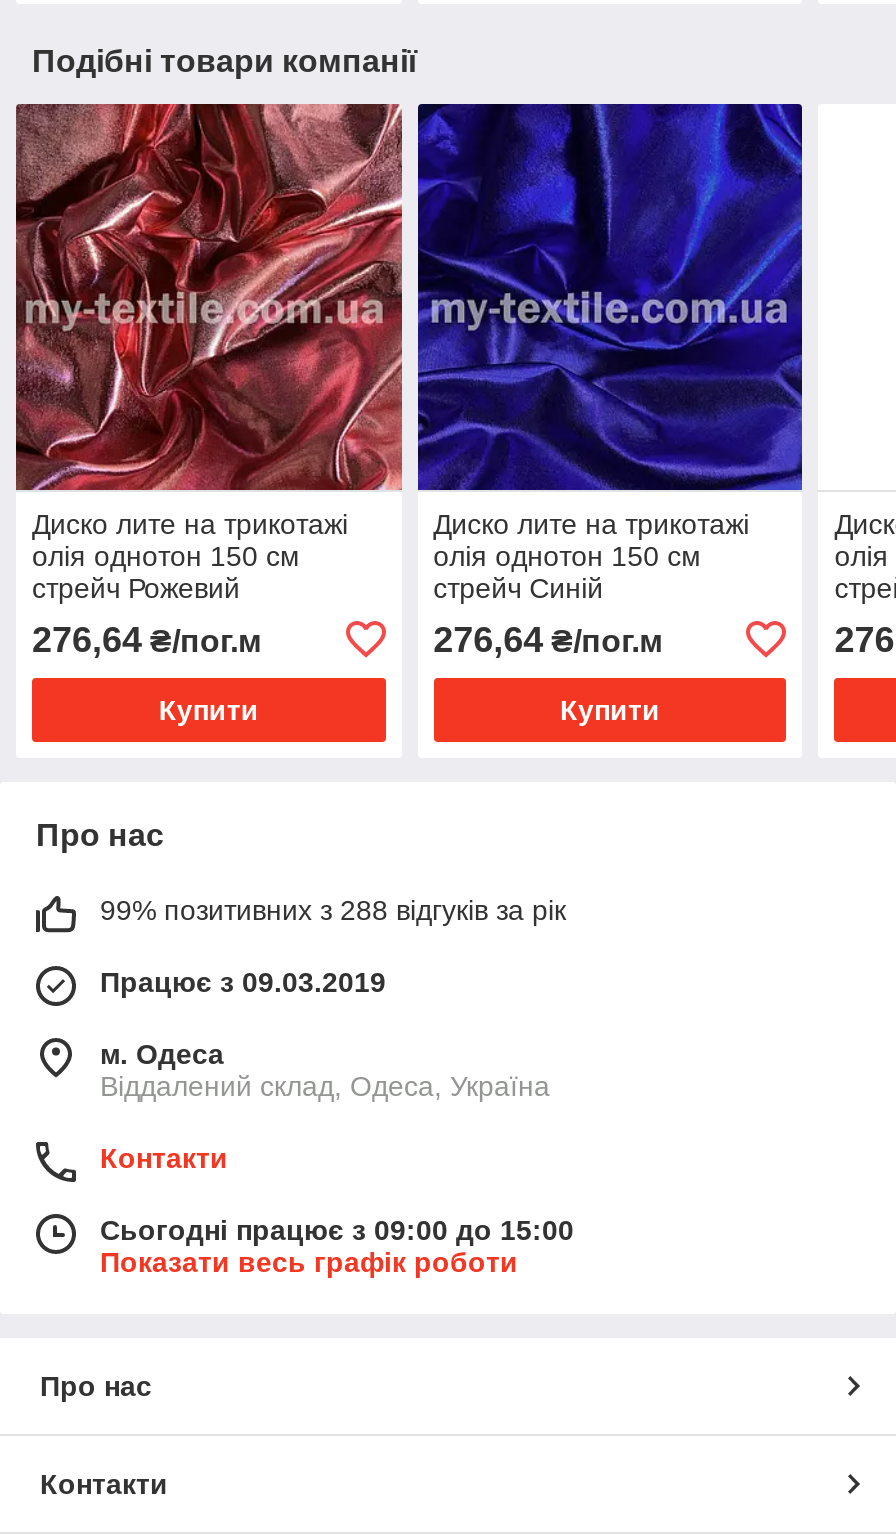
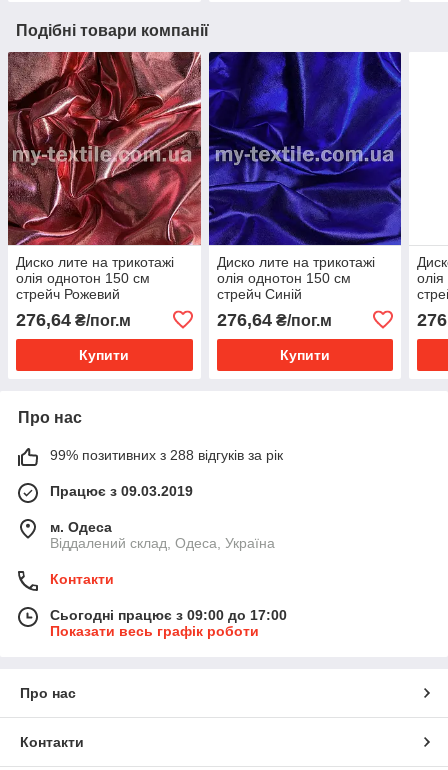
- Сьогодні працює з 09:00 до 15:00
+ Сьогодні працює з 09:00 до 17:00
